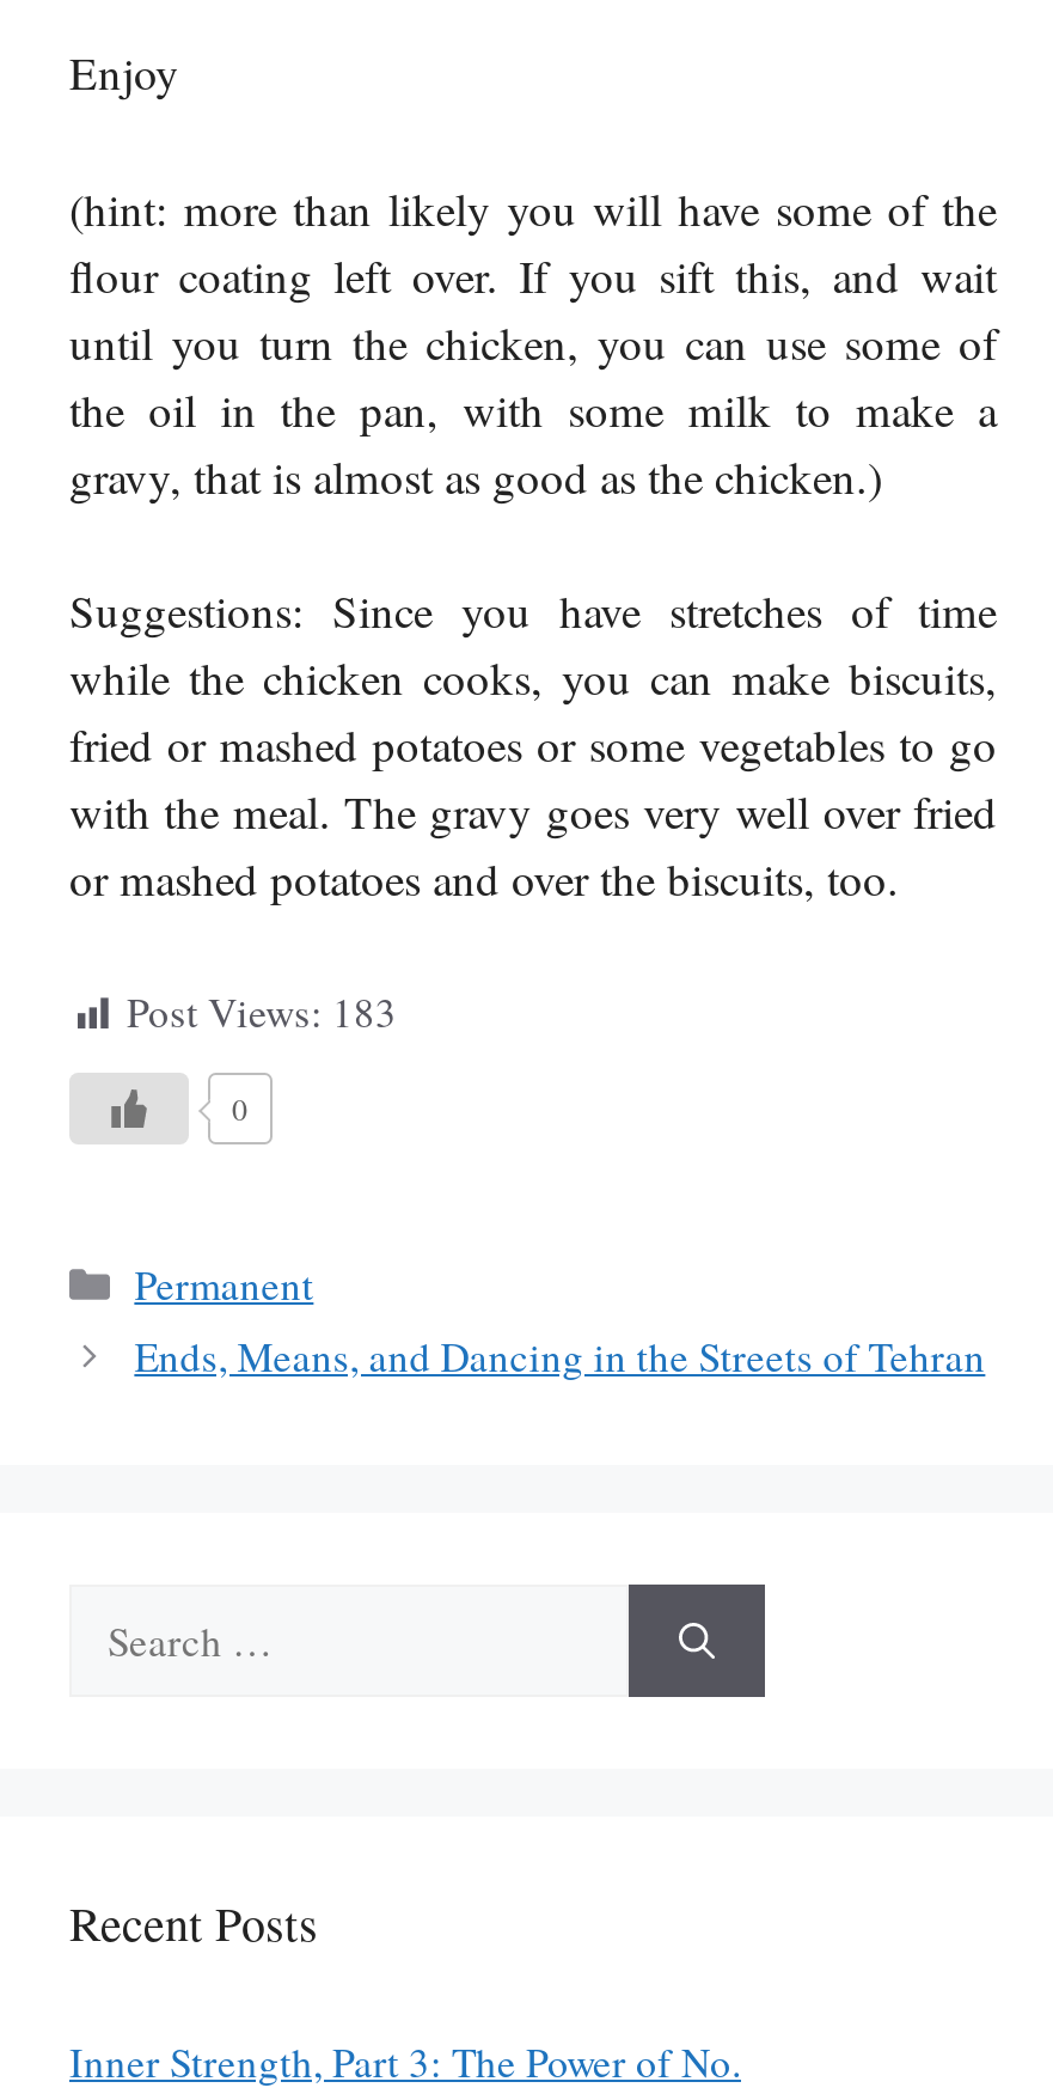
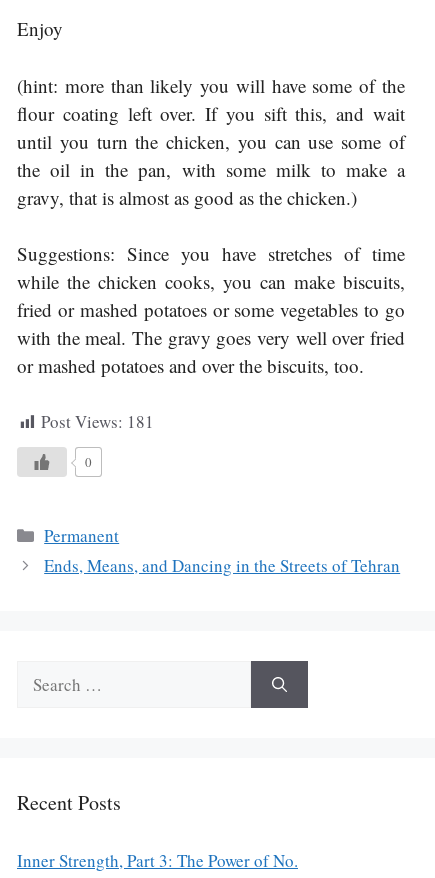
- Post Views: 183
+ Post Views: 181
